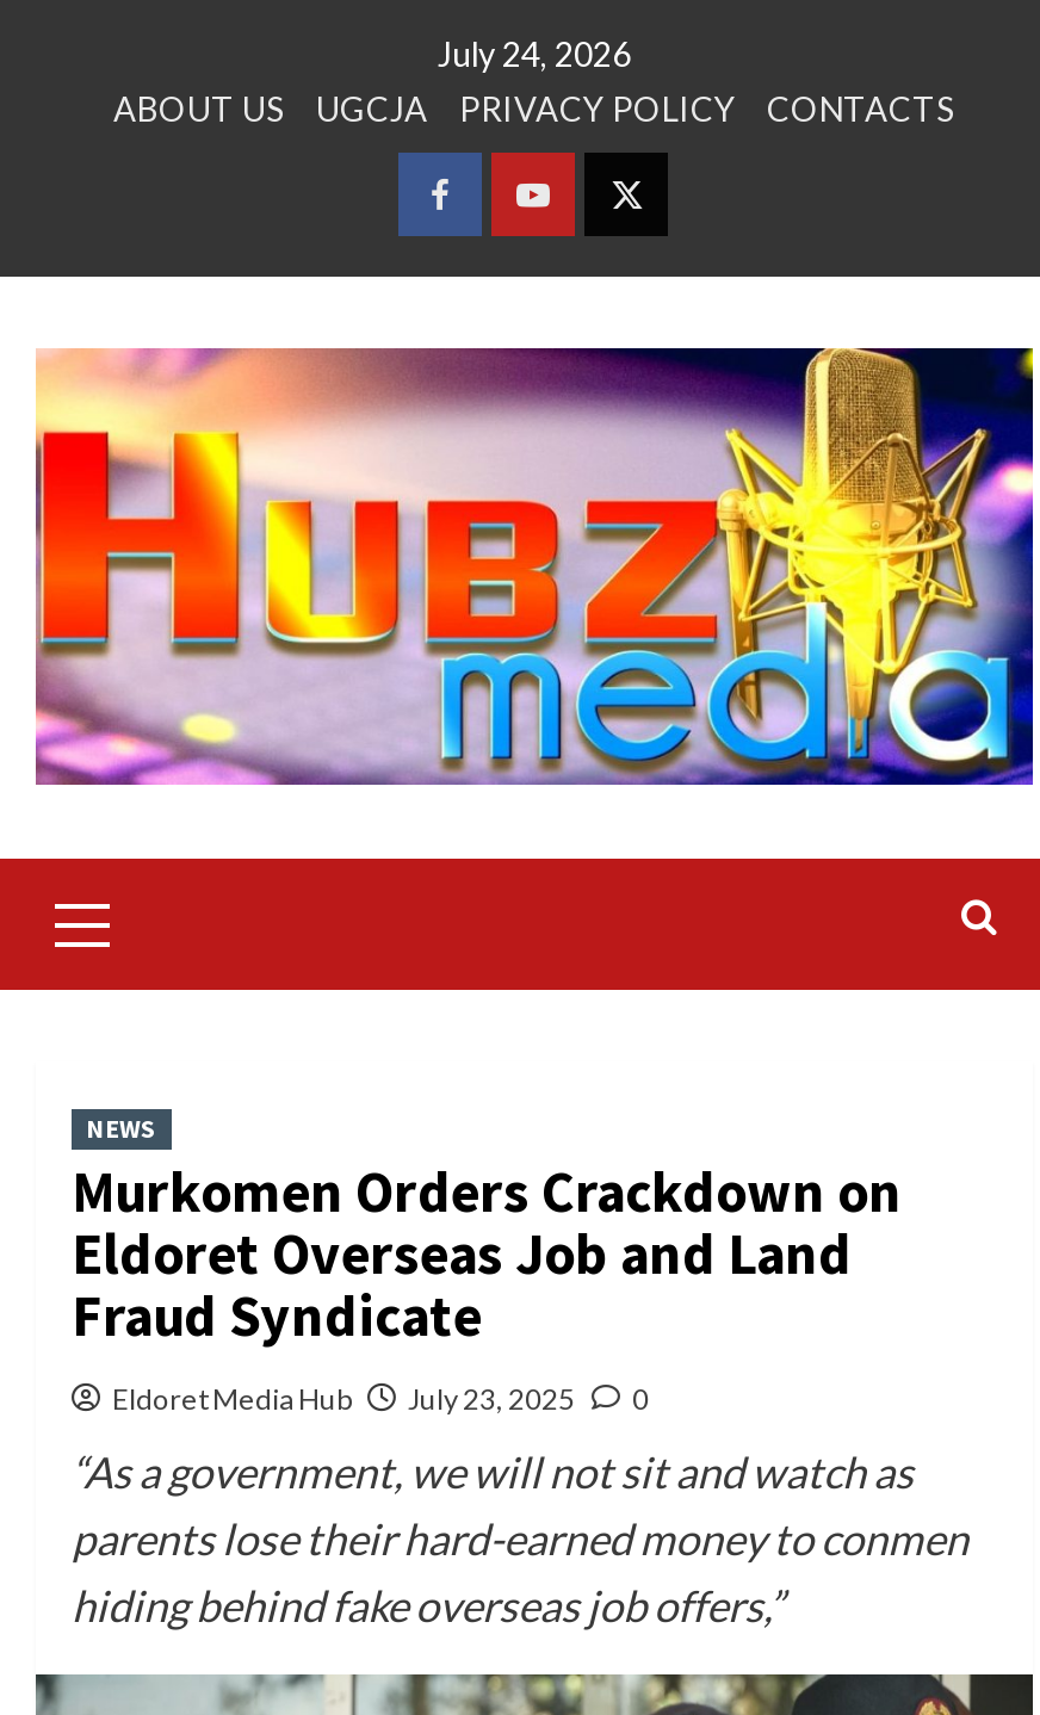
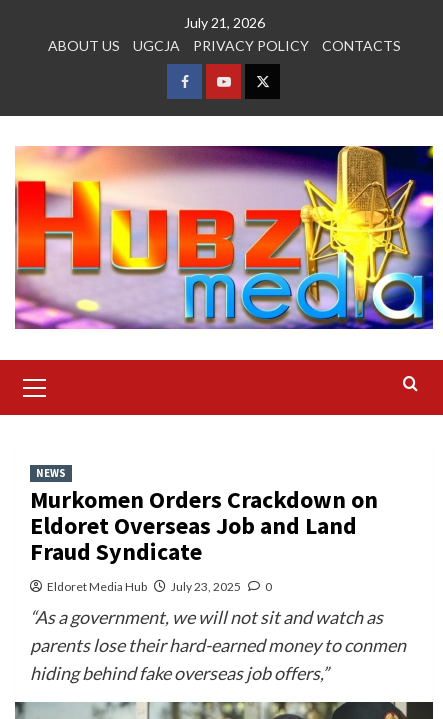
- July 24, 2026
+ July 21, 2026
